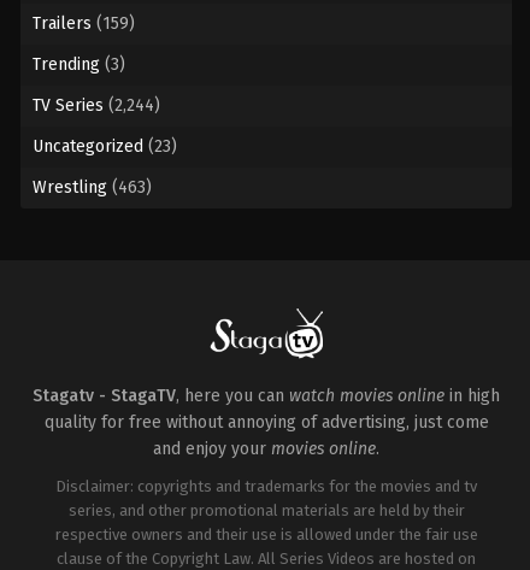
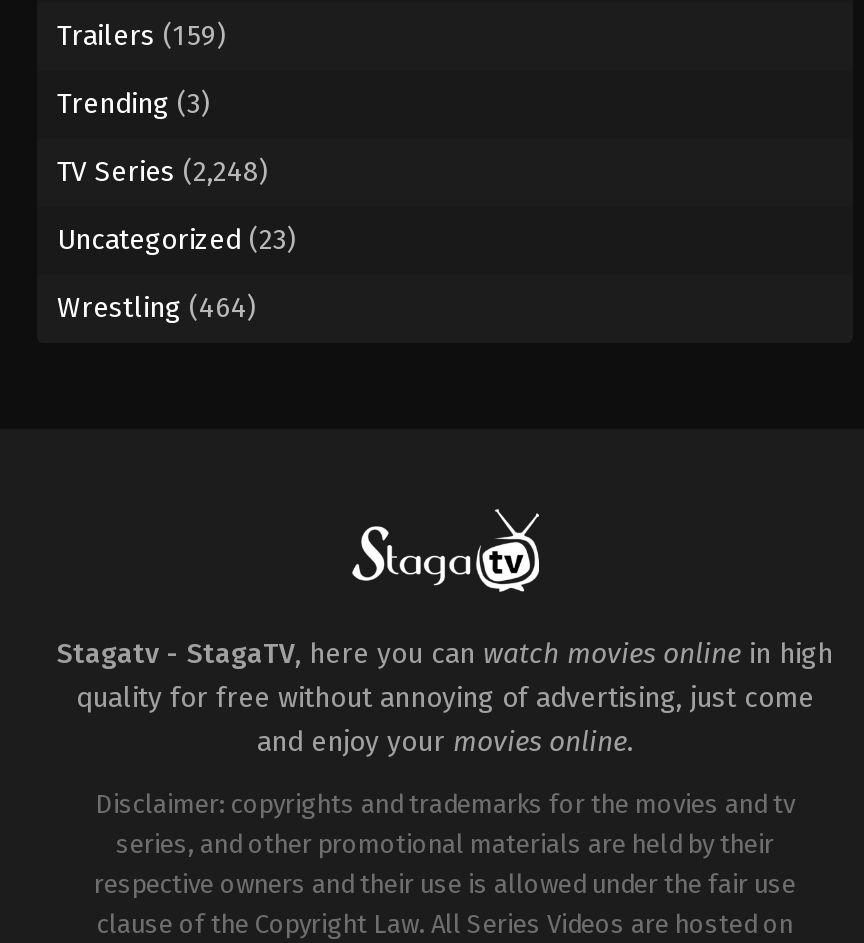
- TV Series (2,244)
+ TV Series (2,248)

- Wrestling (463)
+ Wrestling (464)
